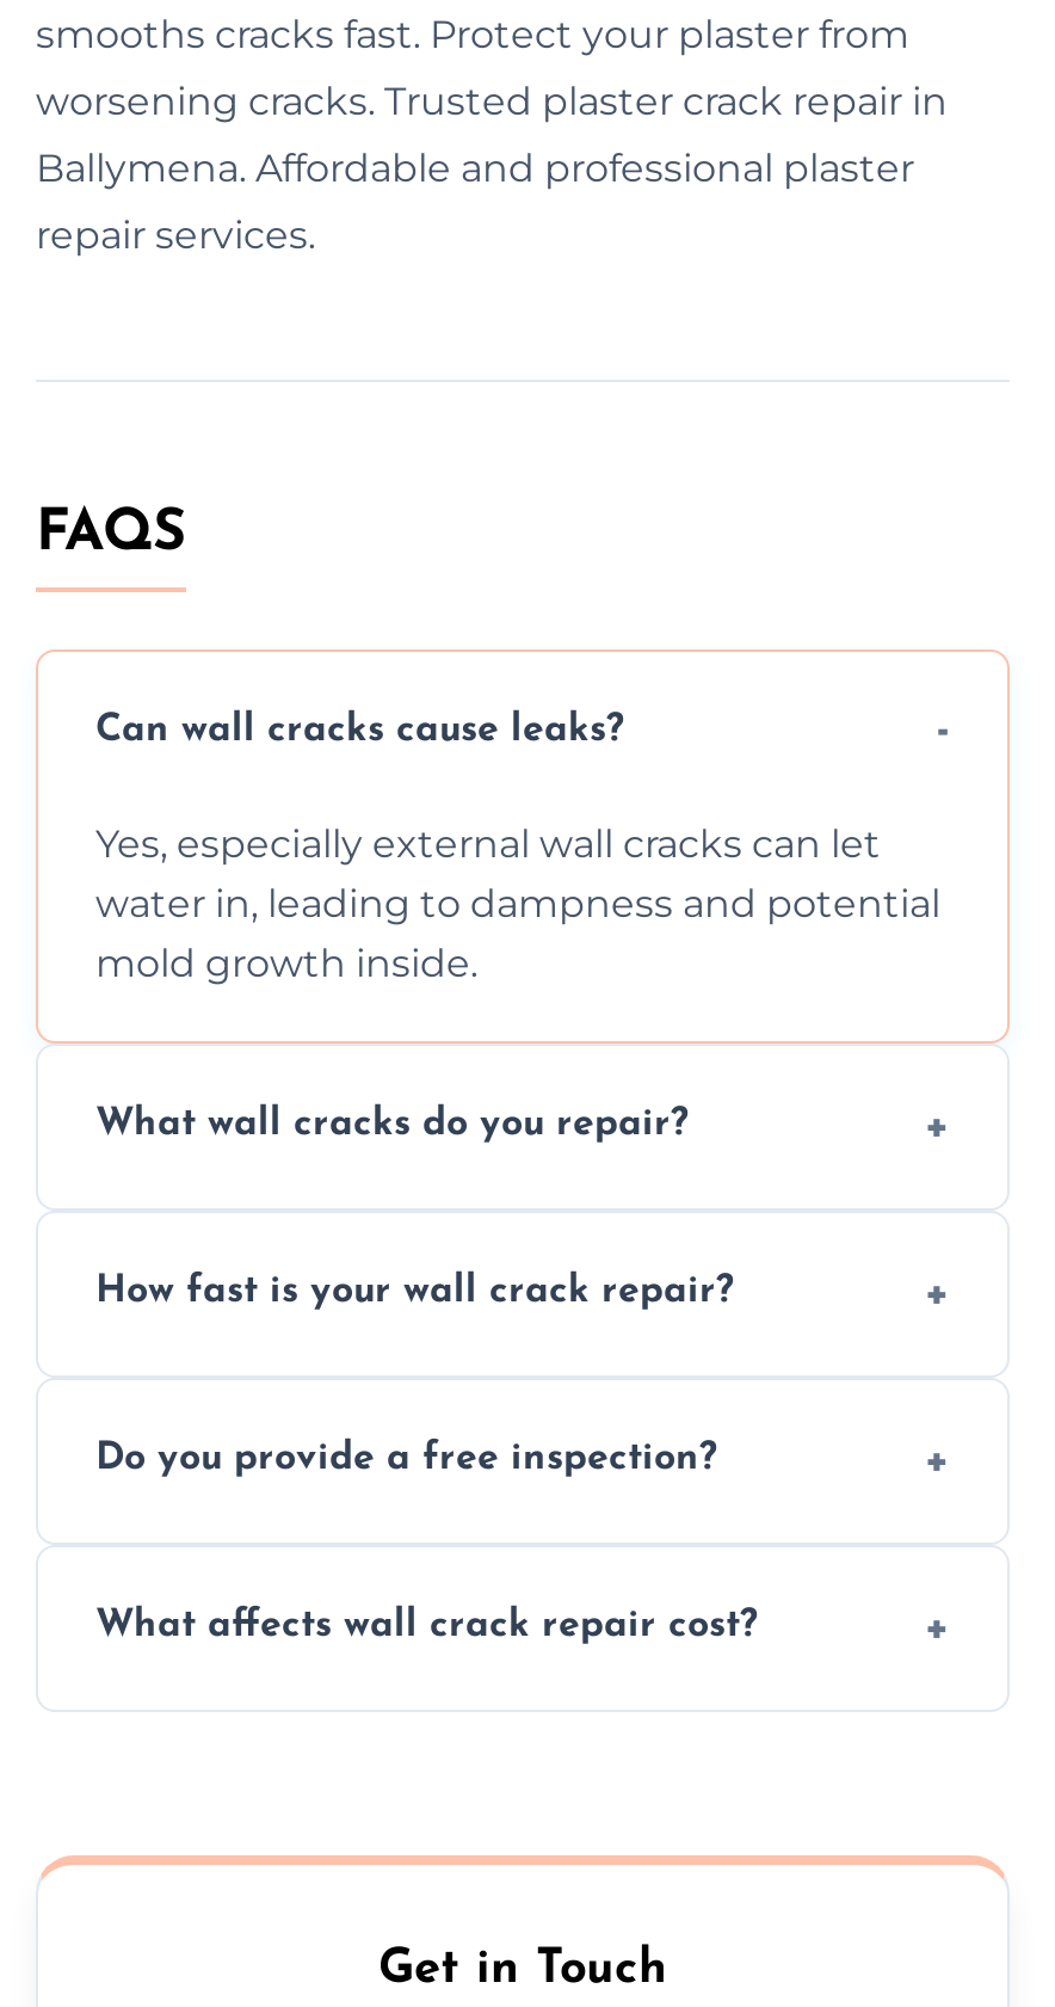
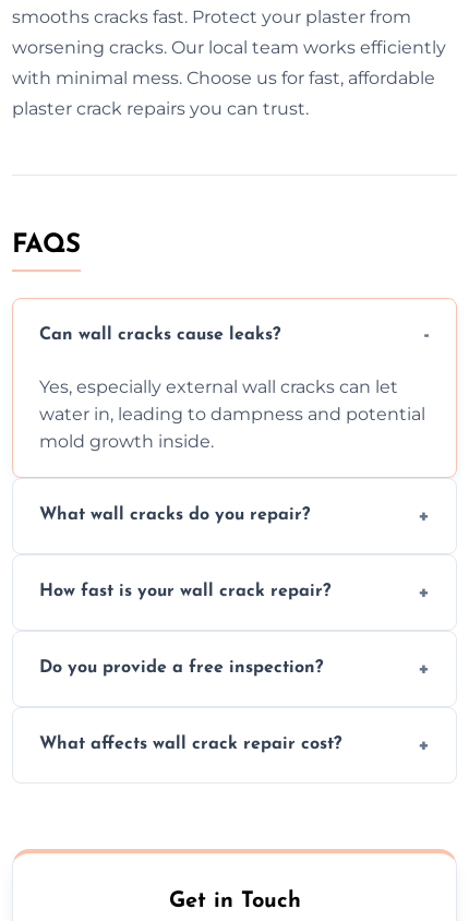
- worsening cracks. Trusted plaster crack repair in
+ worsening cracks. Our local team works efficiently

- Ballymena. Affordable and professional plaster
+ with minimal mess. Choose us for fast, affordable

- repair services.
+ plaster crack repairs you can trust.
